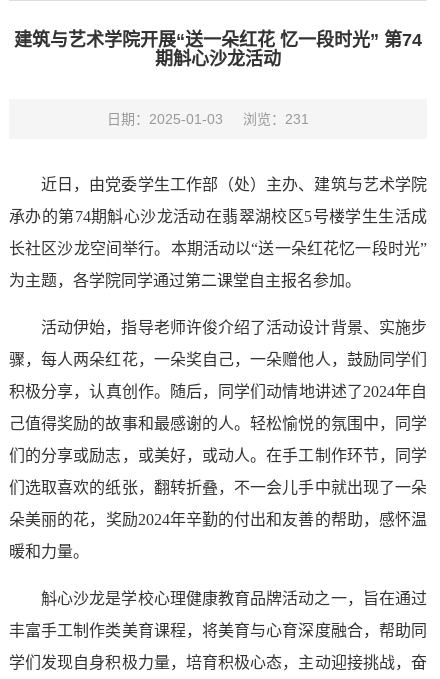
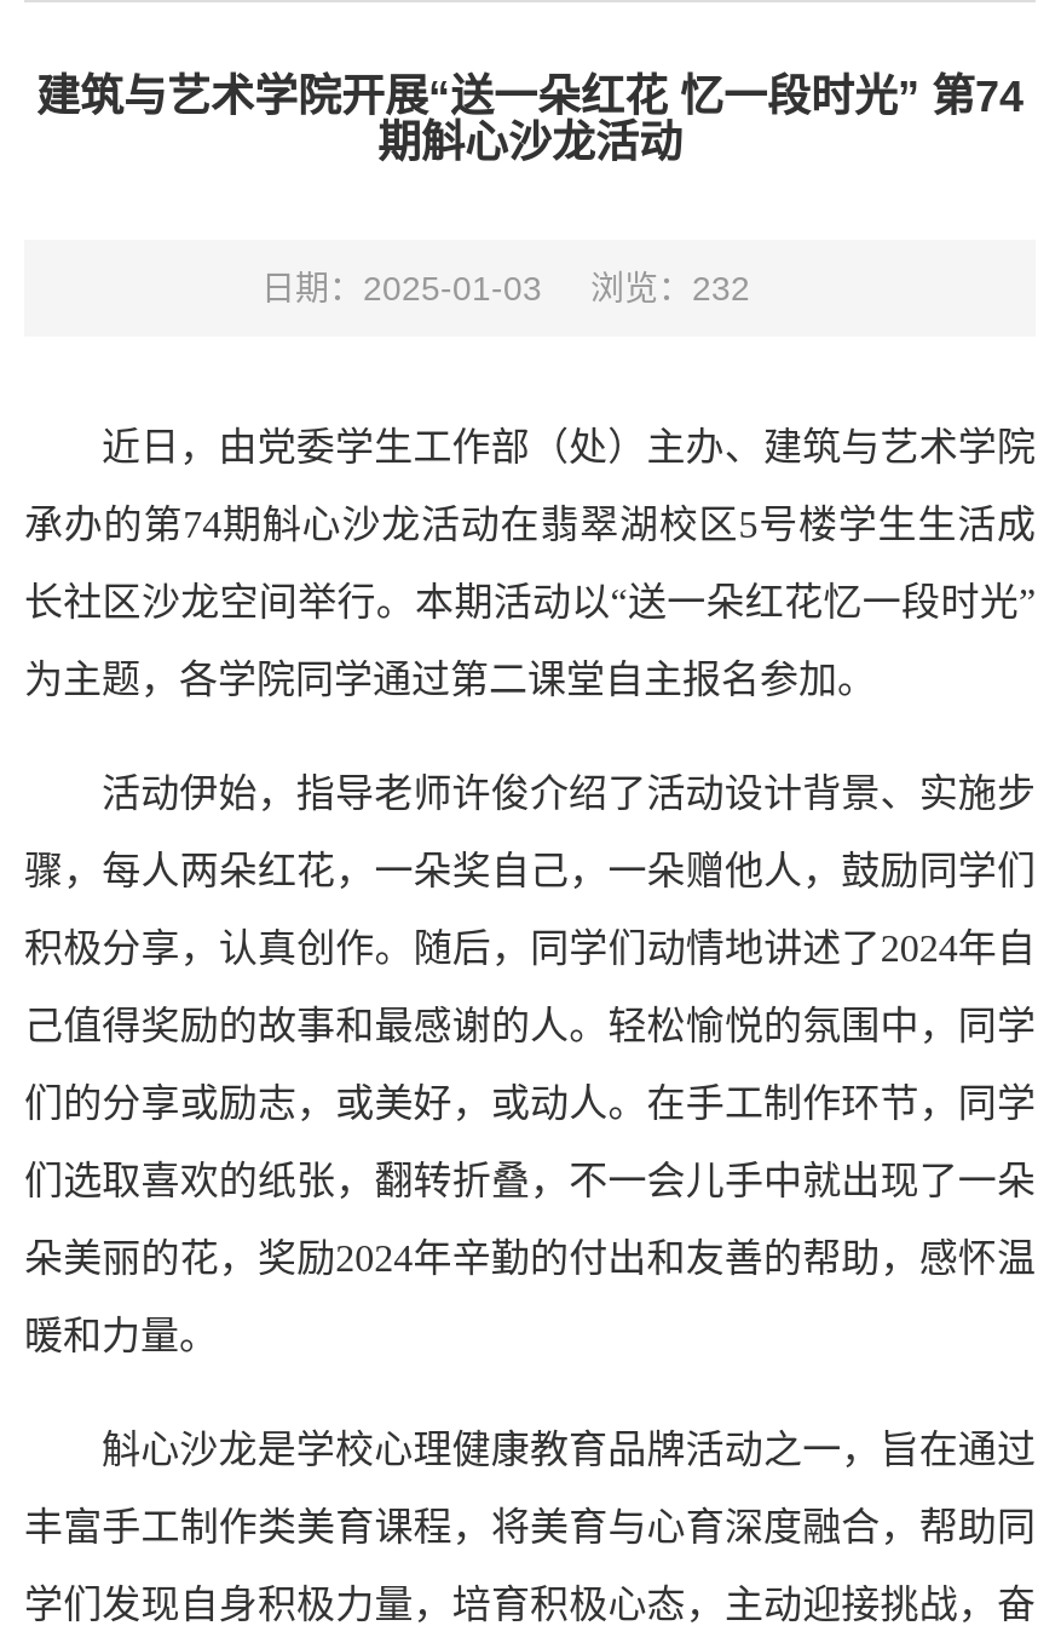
- 日期：2025-01-03 浏览：231
+ 日期：2025-01-03 浏览：232
